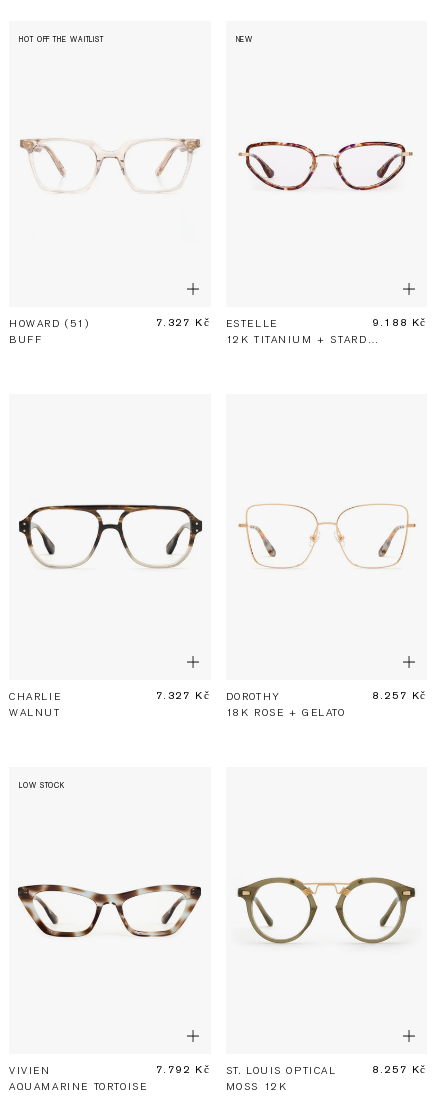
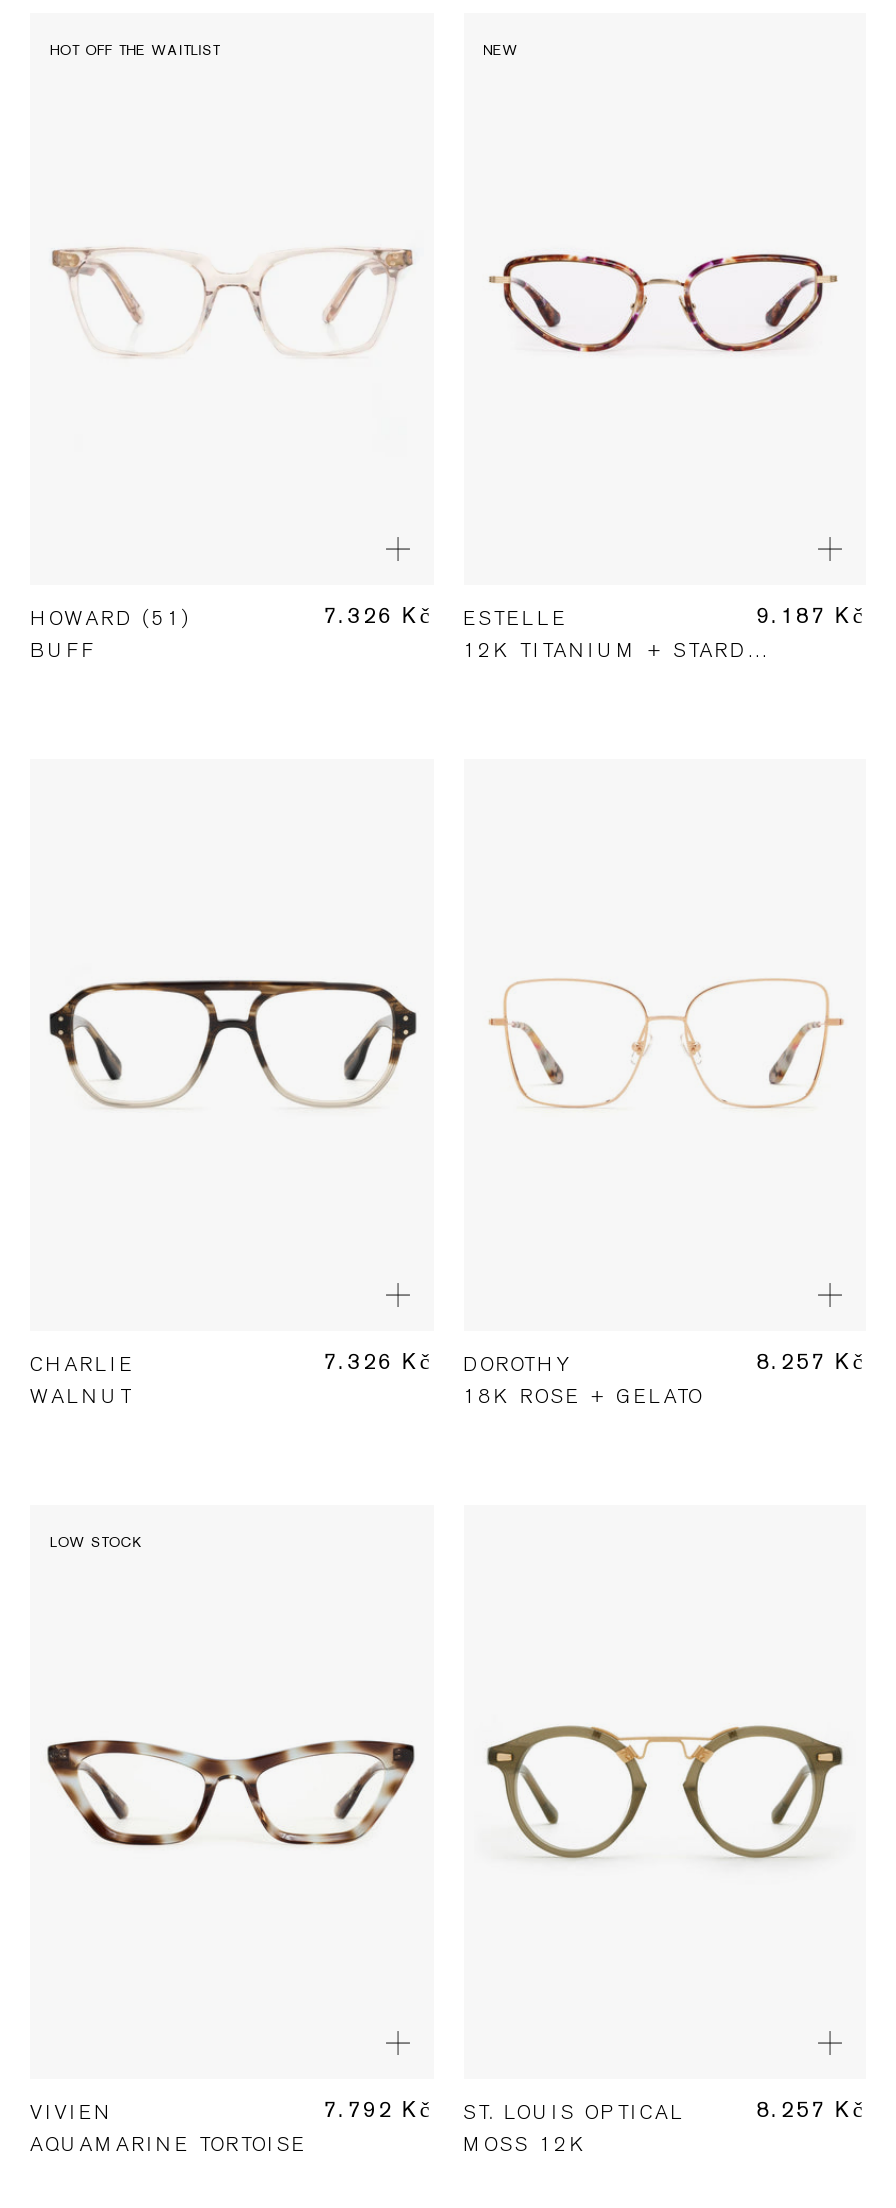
- 7.327 Kč ESTELLE
+ 7.326 Kč ESTELLE

- 9.188 Kč
+ 9.187 Kč

- 7.327 Kč DOROTHY
+ 7.326 Kč DOROTHY
